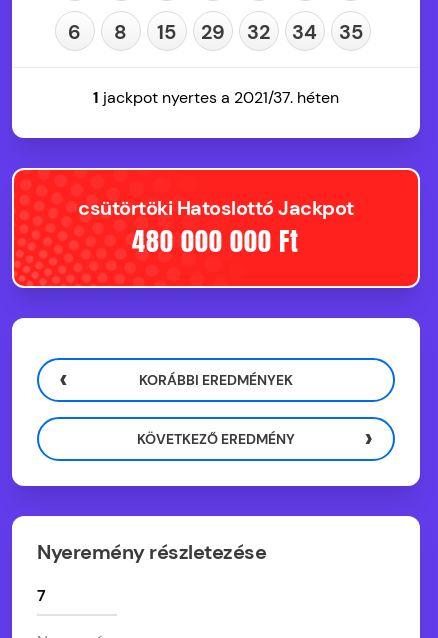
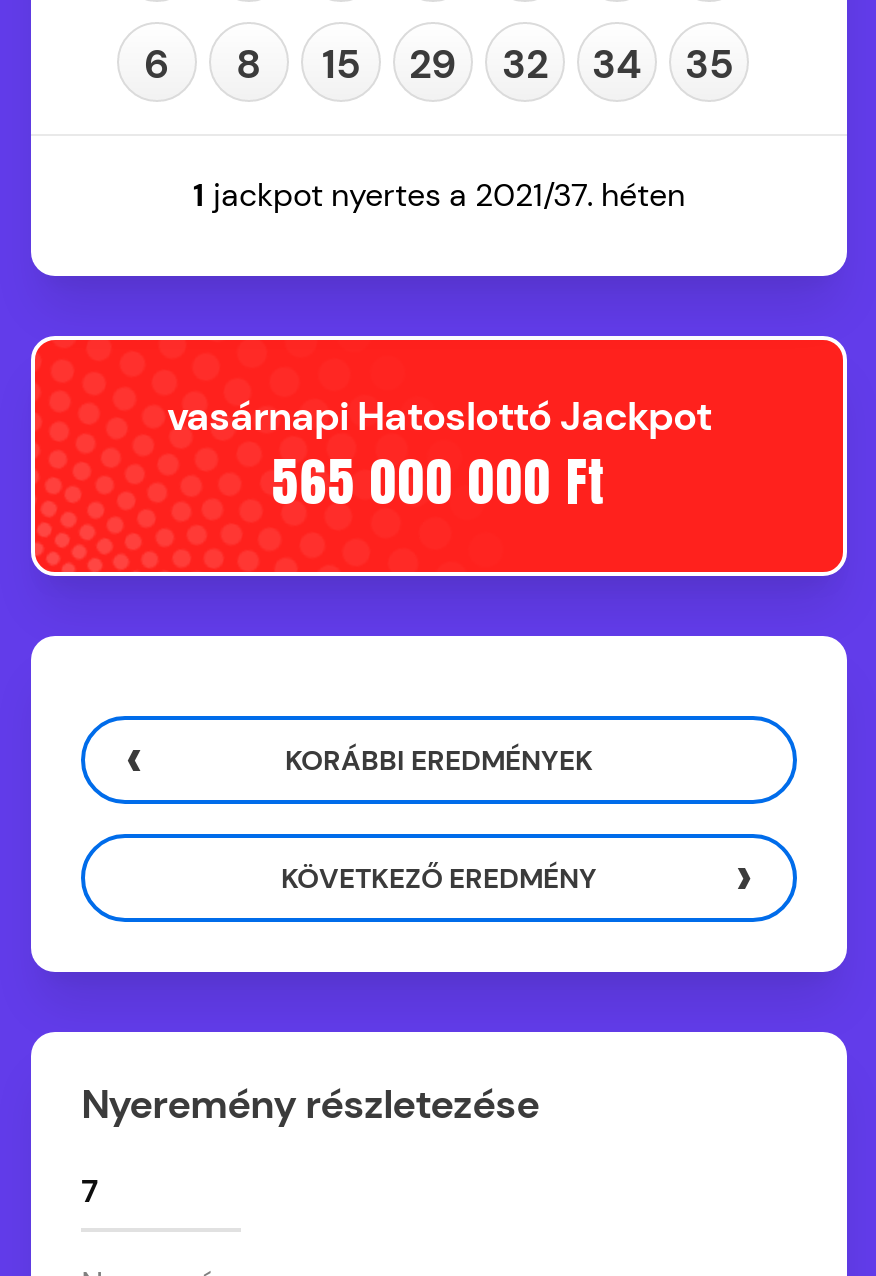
- csütörtöki Hatoslottó Jackpot
+ vasárnapi Hatoslottó Jackpot

- 480 000 000 Ft
+ 565 000 000 Ft
